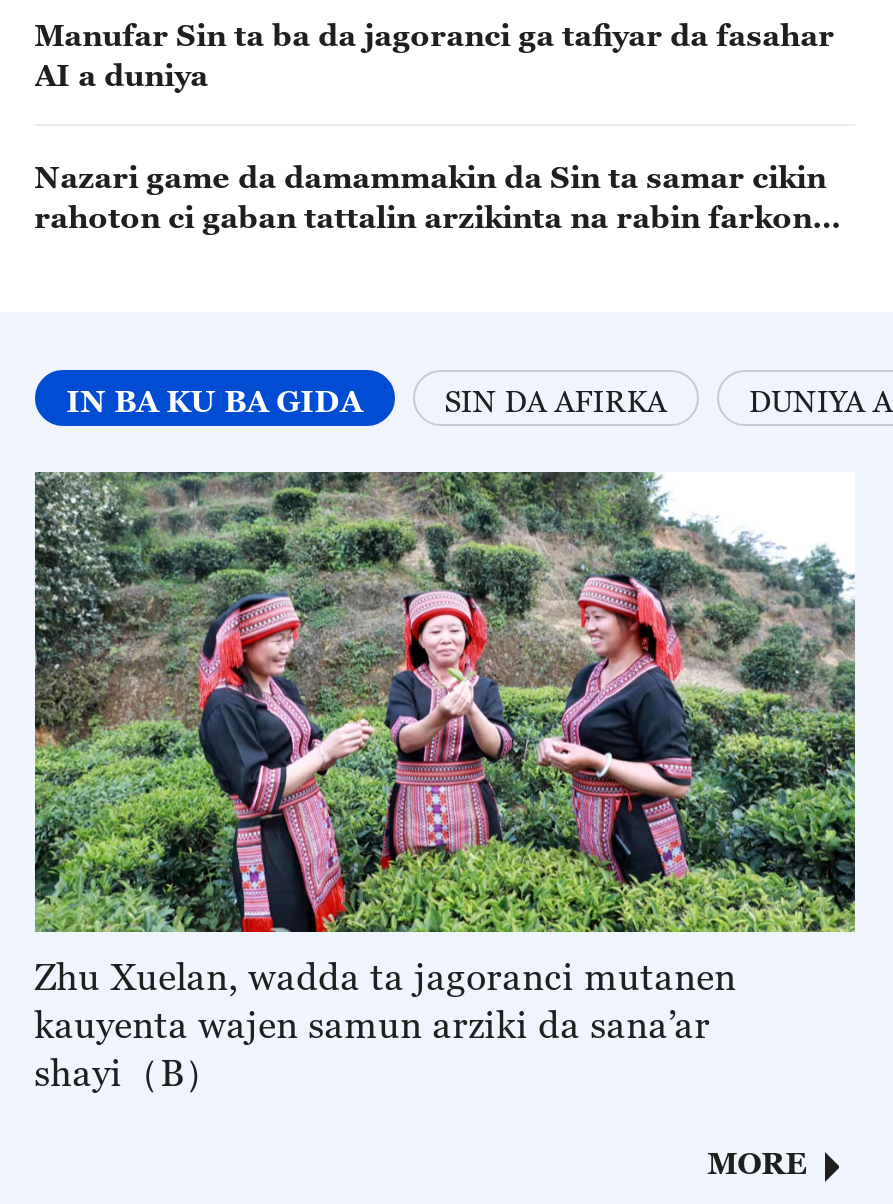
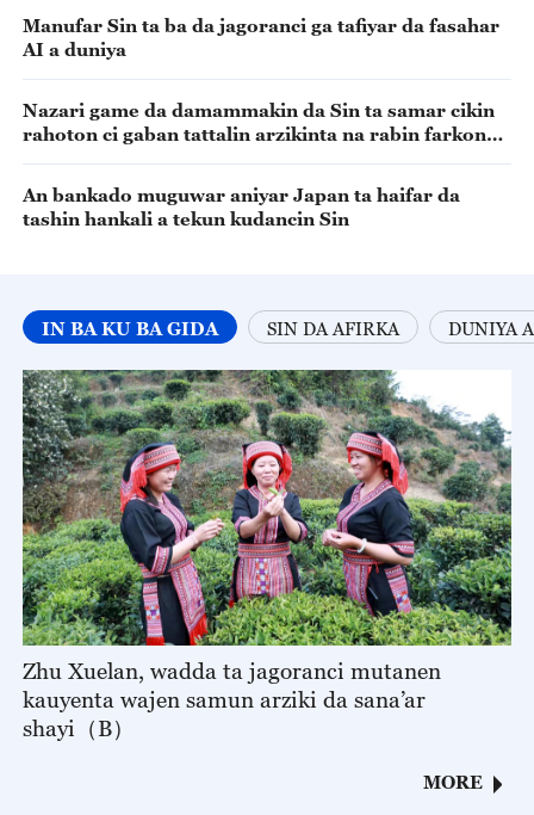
+ An bankado muguwar aniyar Japan ta haifar da
+ tashin hankali a tekun kudancin Sin
